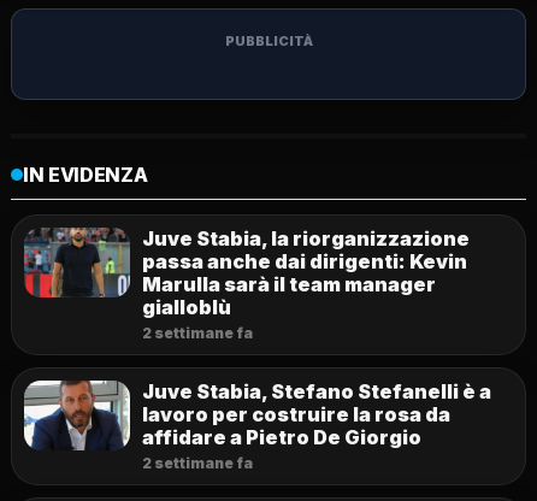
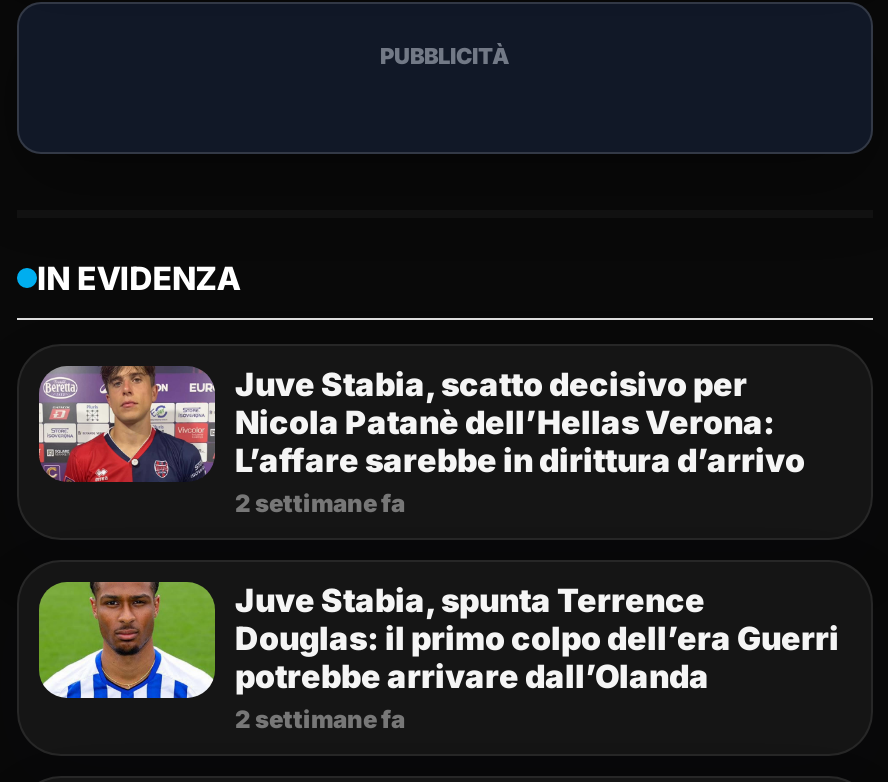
- [image]
- Juve Stabia, la riorganizzazione
- passa anche dai dirigenti: Kevin
- Marulla sarà il team manager
- gialloblù
+ [image]
+ Juve Stabia, scatto decisivo per
+ Nicola Patanè dell’Hellas Verona:
+ L’affare sarebbe in dirittura d’arrivo

- [image]
- Juve Stabia, Stefano Stefanelli è a
- lavoro per costruire la rosa da
- affidare a Pietro De Giorgio
+ [image]
+ Juve Stabia, spunta Terrence
+ Douglas: il primo colpo dell’era Guerri
+ potrebbe arrivare dall’Olanda
